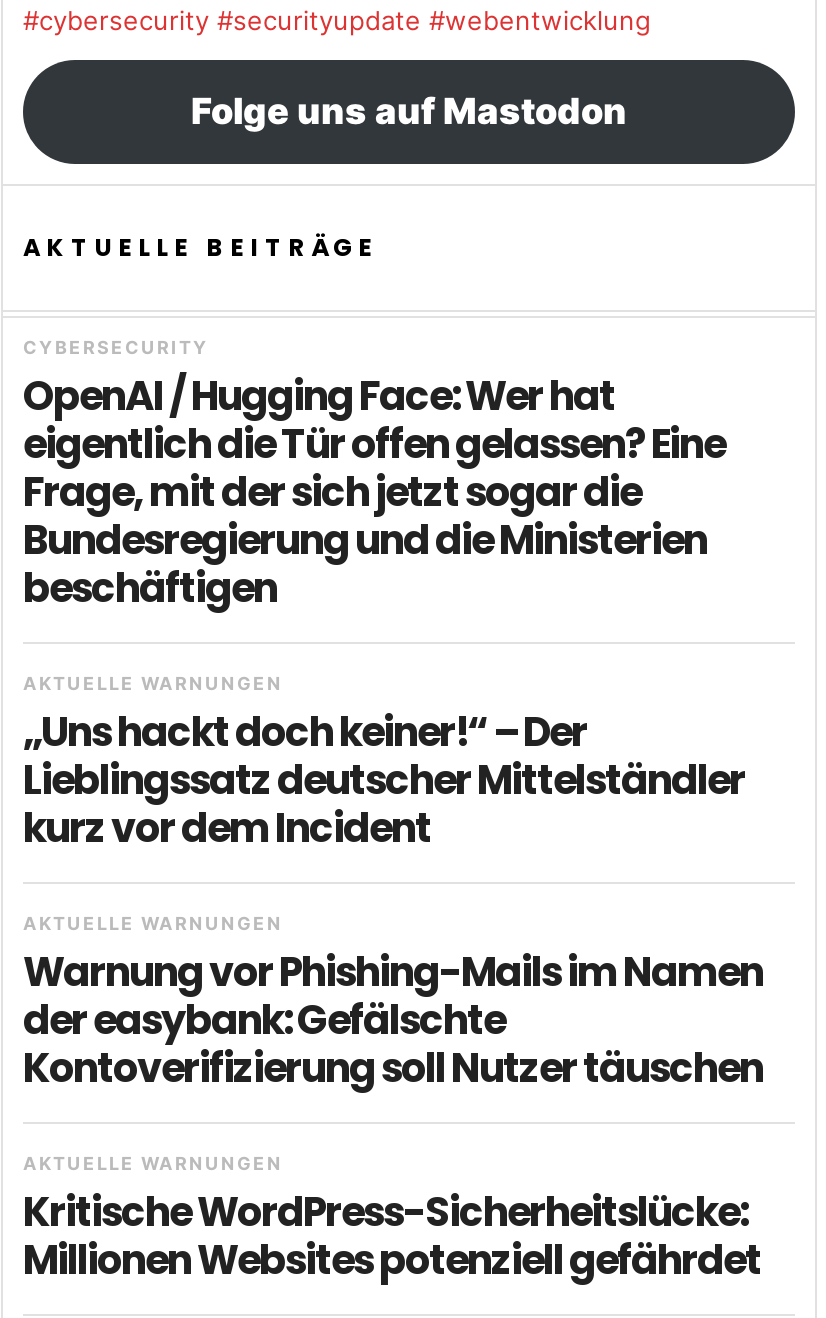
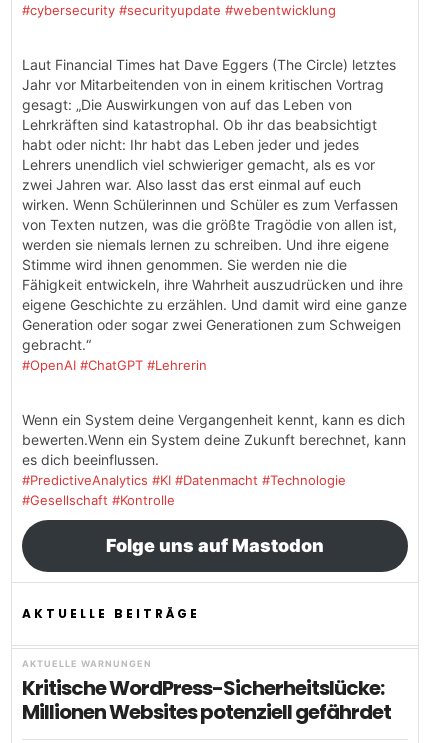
+ Laut Financial Times hat Dave Eggers (The Circle) letztes
+ Jahr vor Mitarbeitenden von in einem kritischen Vortrag
+ gesagt: „Die Auswirkungen von auf das Leben von
+ Lehrkräften sind katastrophal. Ob ihr das beabsichtigt
+ habt oder nicht: Ihr habt das Leben jeder und jedes
+ Lehrers unendlich viel schwieriger gemacht, als es vor
+ zwei Jahren war. Also lasst das erst einmal auf euch
+ wirken. Wenn Schülerinnen und Schüler es zum Verfassen
+ von Texten nutzen, was die größte Tragödie von allen ist,
+ werden sie niemals lernen zu schreiben. Und ihre eigene
+ Stimme wird ihnen genommen. Sie werden nie die
+ Fähigkeit entwickeln, ihre Wahrheit auszudrücken und ihre
+ eigene Geschichte zu erzählen. Und damit wird eine ganze
+ Generation oder sogar zwei Generationen zum Schweigen
+ gebracht.“
+ #OpenAI #ChatGPT #Lehrerin
+ Wenn ein System deine Vergangenheit kennt, kann es dich
+ bewerten.Wenn ein System deine Zukunft berechnet, kann
+ es dich beeinflussen.
+ #PredictiveAnalytics #KI #Datenmacht #Technologie
+ #Gesellschaft #Kontrolle

moved down: Folge uns auf Mastodon | AKTUELLE BEITRÄGE

- CYBERSECURITY
- OpenAI / Hugging Face: Wer hat
- eigentlich die Tür offen gelassen? Eine
- Frage, mit der sich jetzt sogar die
- Bundesregierung und die Ministerien
- beschäftigen
- AKTUELLE WARNUNGEN
- „Uns hackt doch keiner!“ – Der
- Lieblingssatz deutscher Mittelständler
- kurz vor dem Incident
- AKTUELLE WARNUNGEN
- Warnung vor Phishing-Mails im Namen
- der easybank: Gefälschte
- Kontoverifizierung soll Nutzer täuschen
